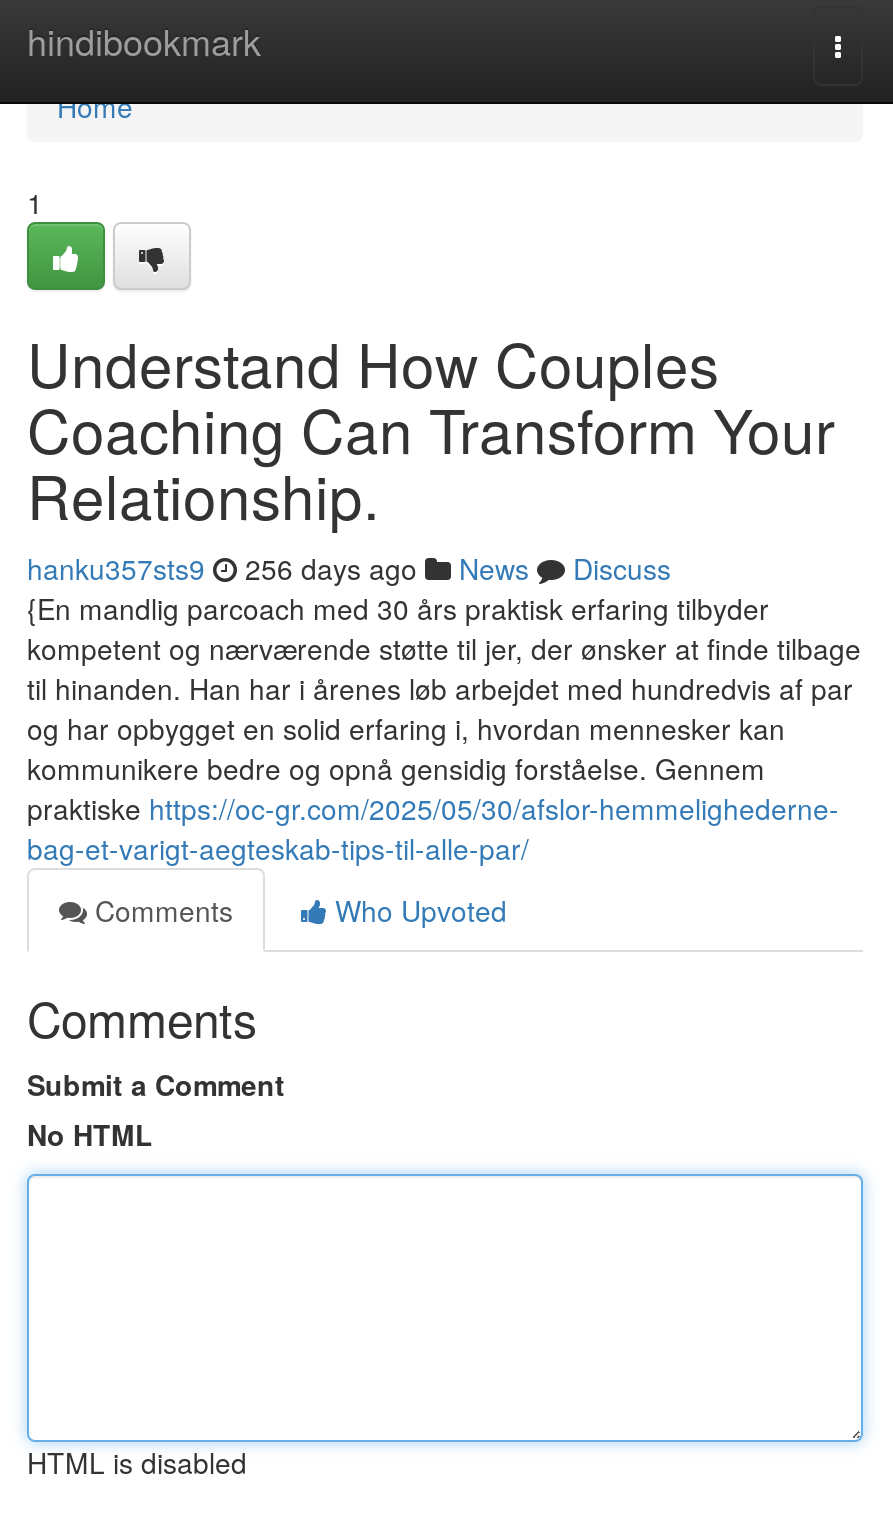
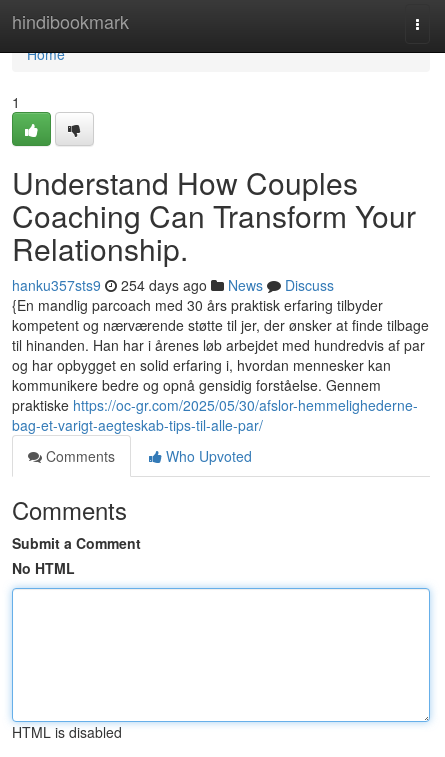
- hanku357sts9 256 days ago News Discuss
+ hanku357sts9 254 days ago News Discuss
